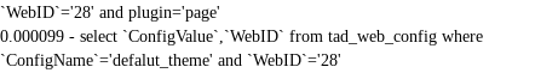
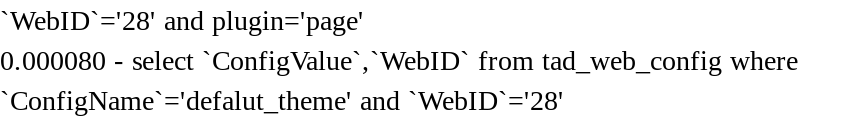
- 0.000099 - select `ConfigValue`,`WebID` from tad_web_config where
+ 0.000080 - select `ConfigValue`,`WebID` from tad_web_config where
